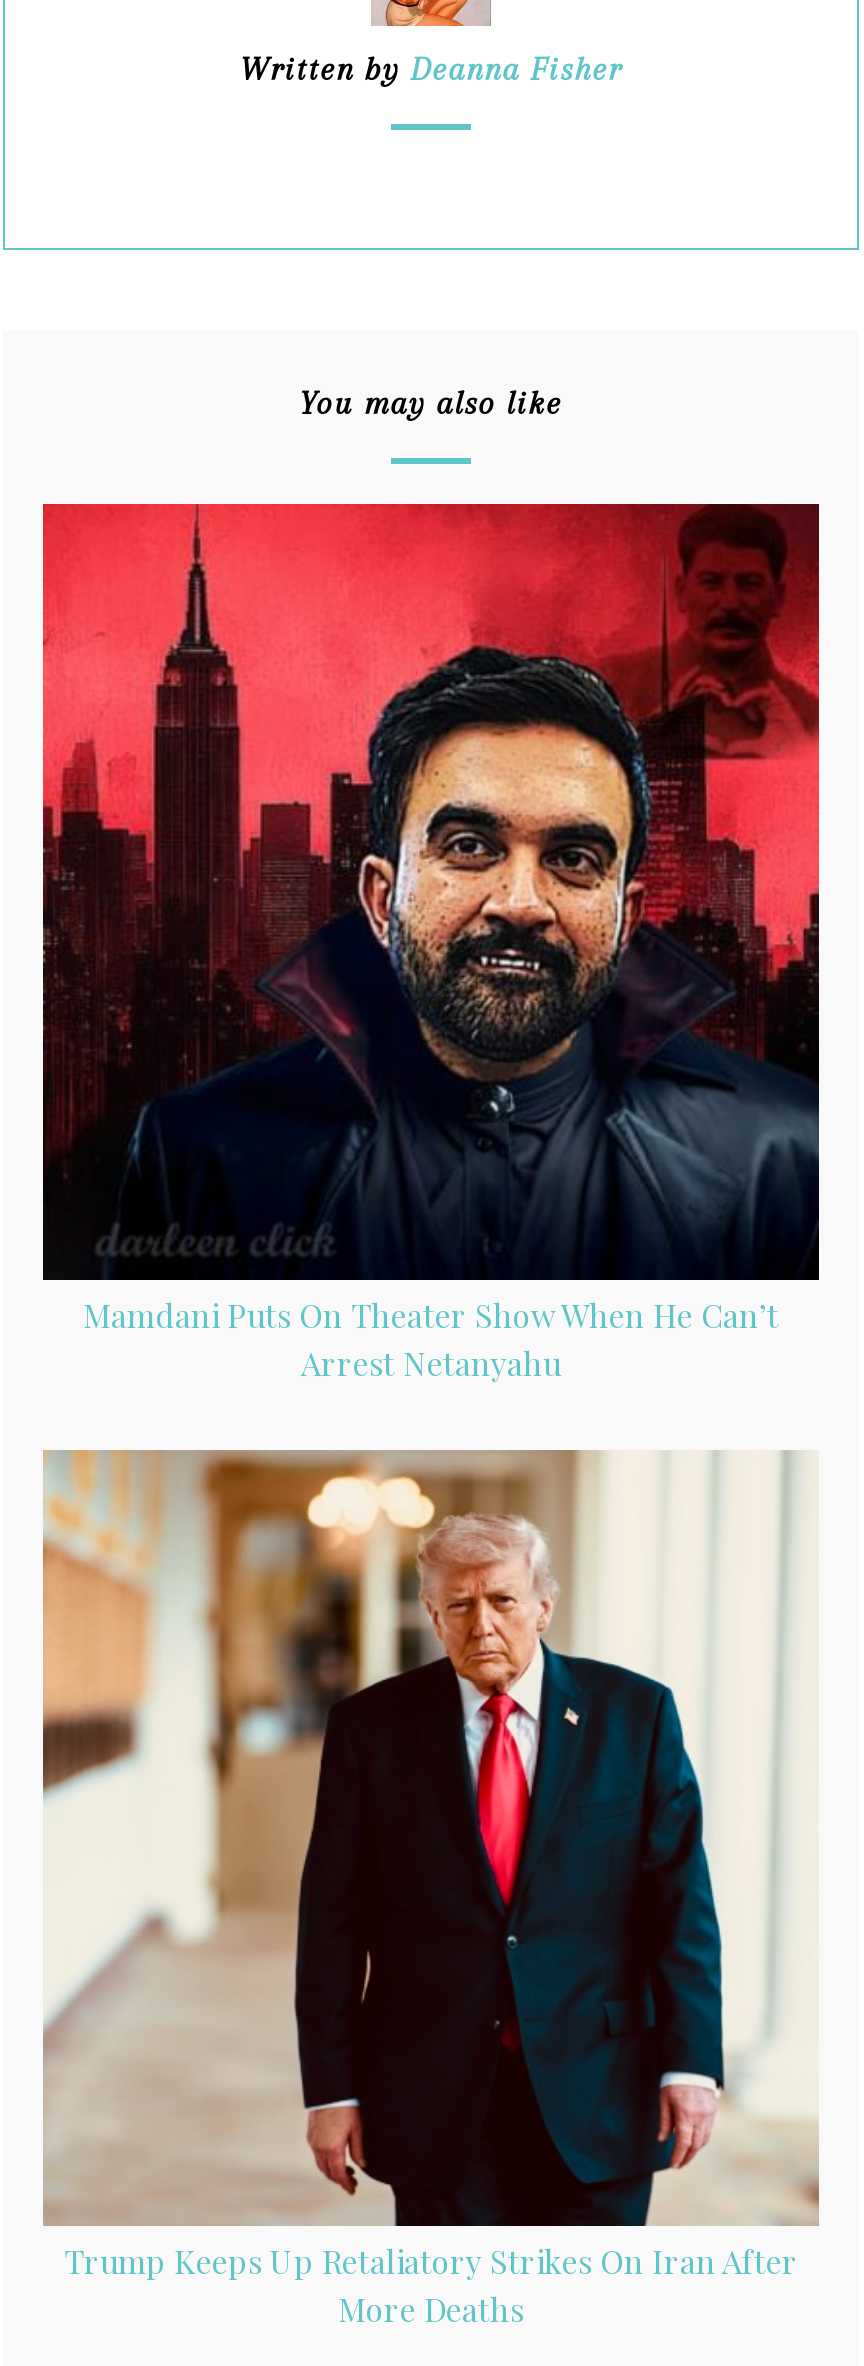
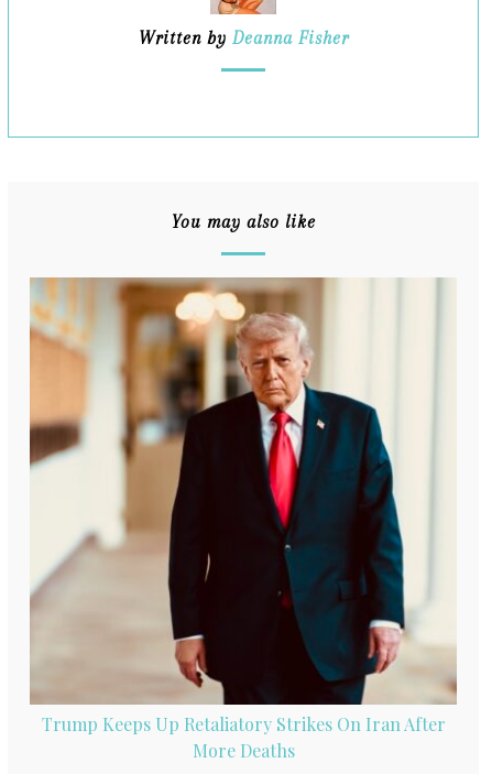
- [image]
- Mamdani Puts On Theater Show When He Can’t
- Arrest Netanyahu
